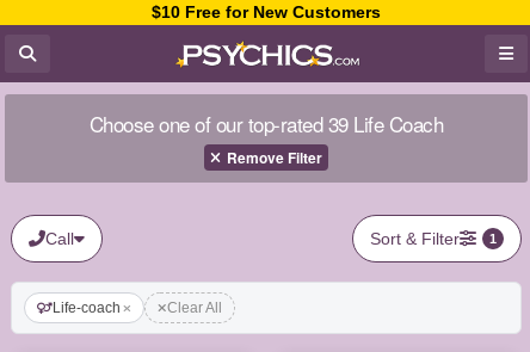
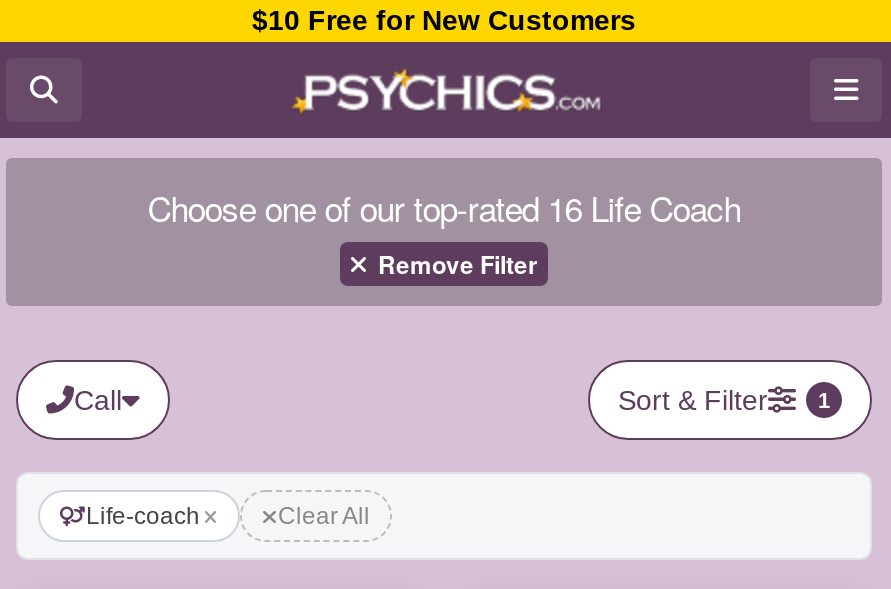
- Choose one of our top-rated 39 Life Coach
+ Choose one of our top-rated 16 Life Coach
